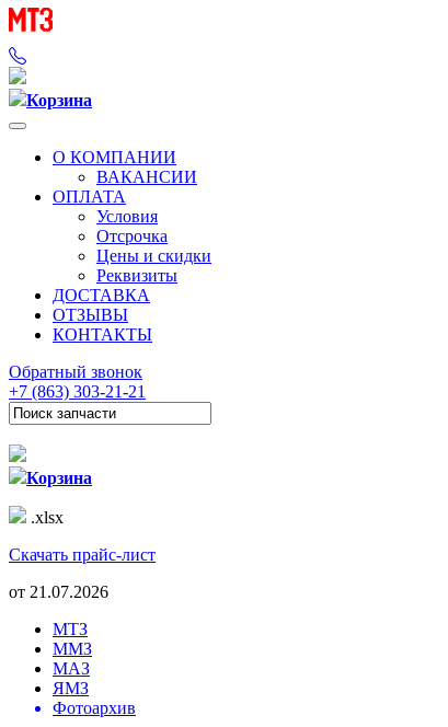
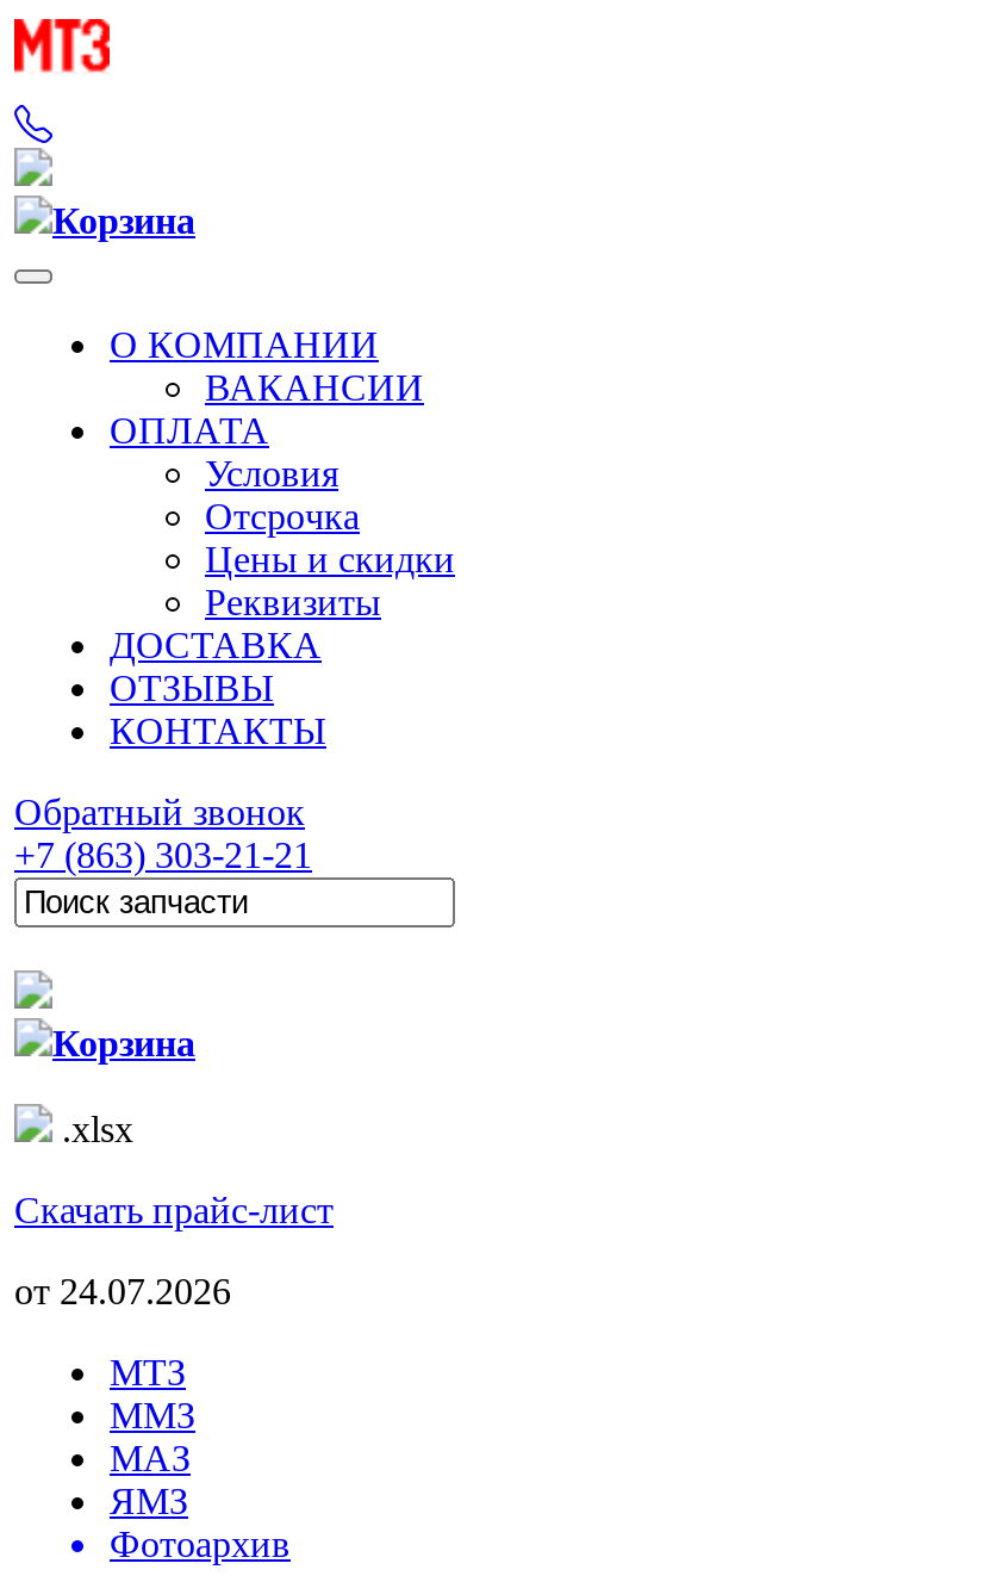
- от 21.07.2026
+ от 24.07.2026
